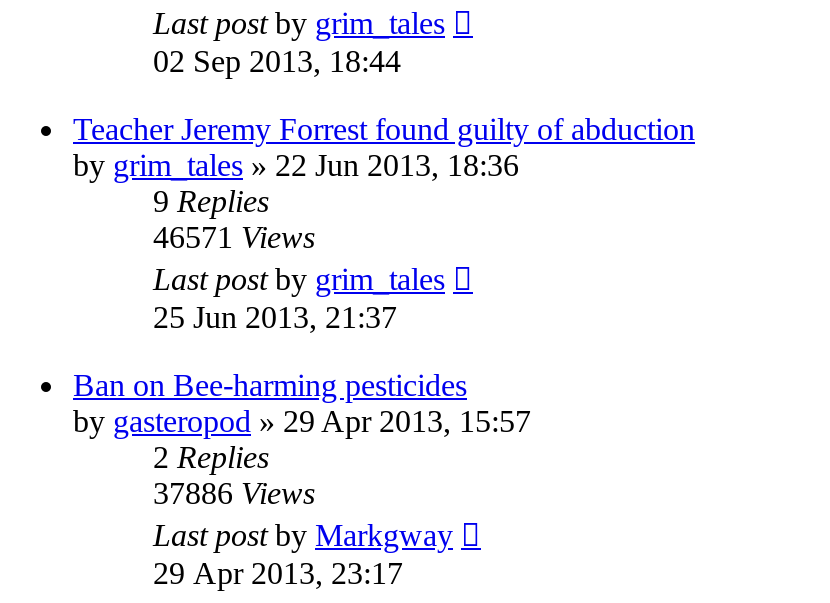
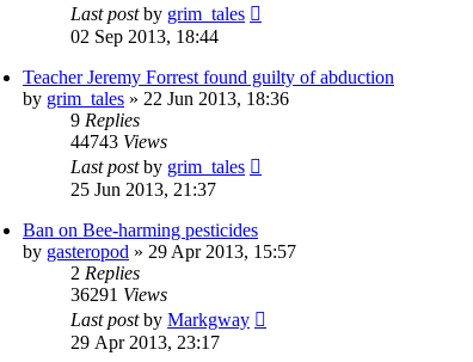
- 46571 Views
+ 44743 Views

- 37886 Views
+ 36291 Views
